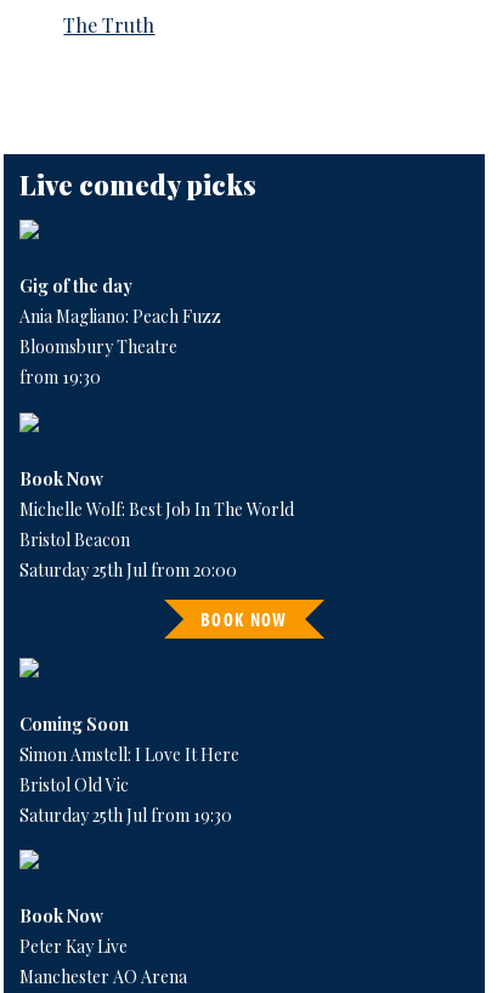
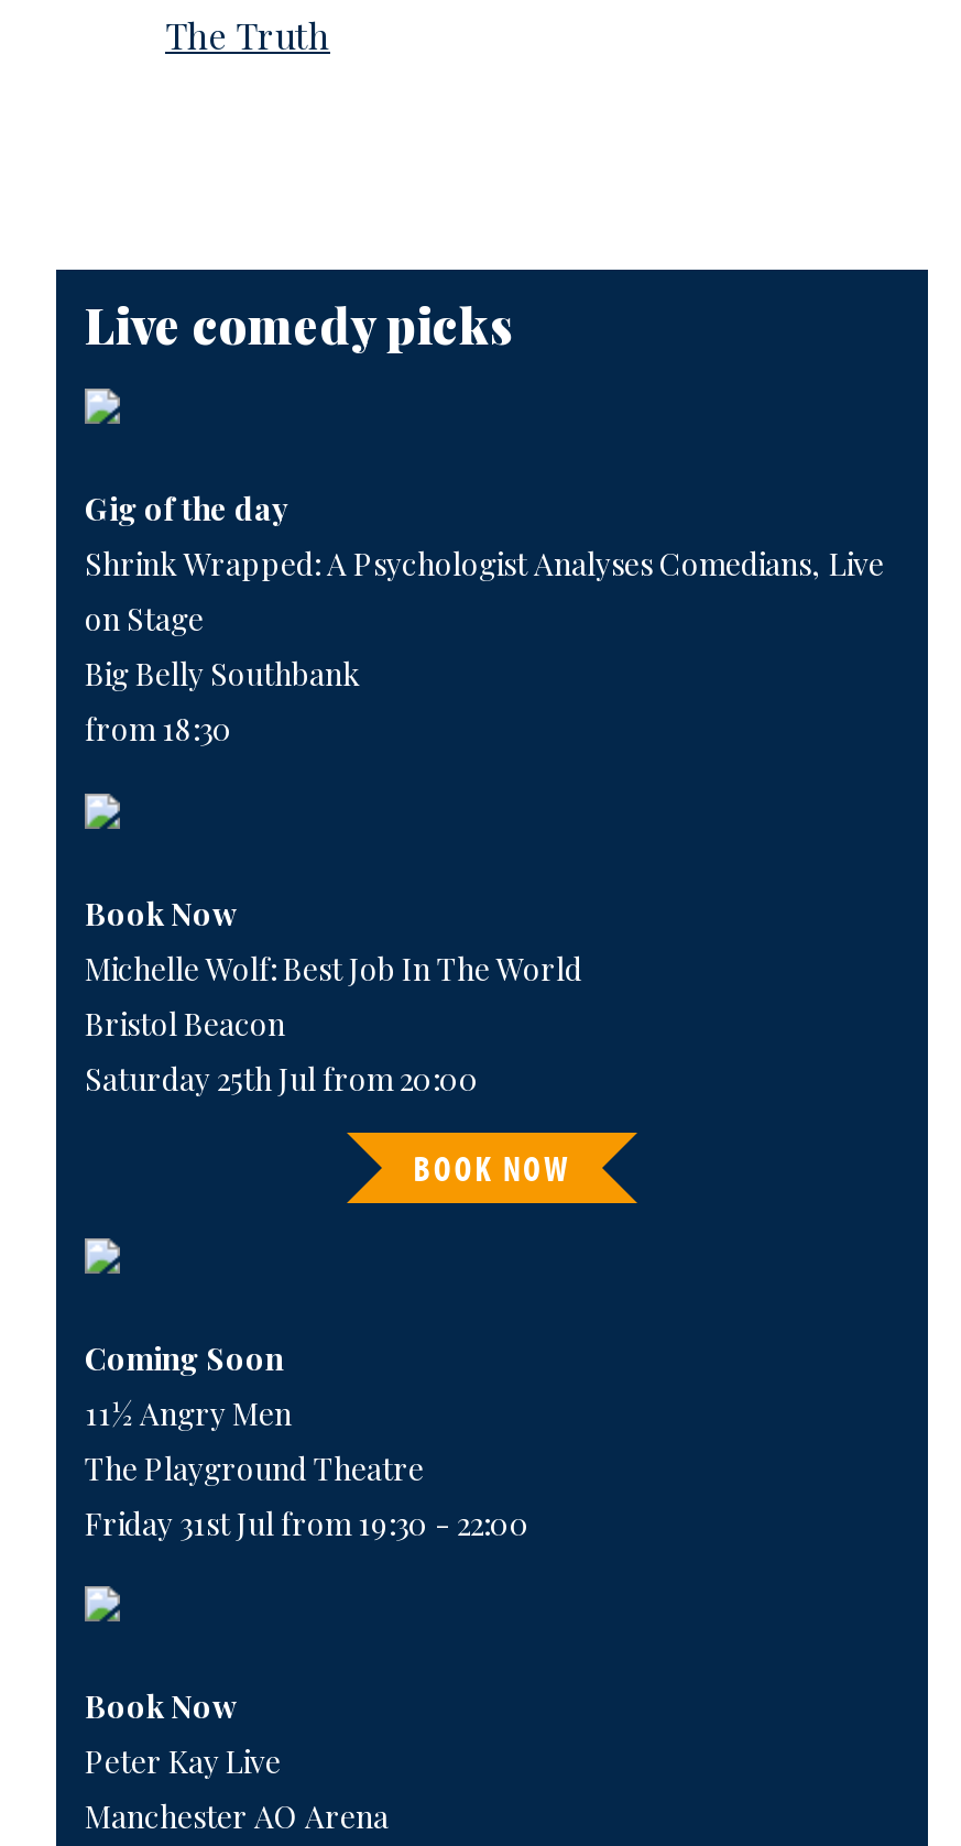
- Ania Magliano: Peach Fuzz
- Bloomsbury Theatre
- from 19:30
+ Shrink Wrapped: A Psychologist Analyses Comedians, Live
+ on Stage
+ Big Belly Southbank
+ from 18:30

- Simon Amstell: I Love It Here
- Bristol Old Vic
- Saturday 25th Jul from 19:30
+ 11½ Angry Men
+ The Playground Theatre
+ Friday 31st Jul from 19:30 - 22:00
